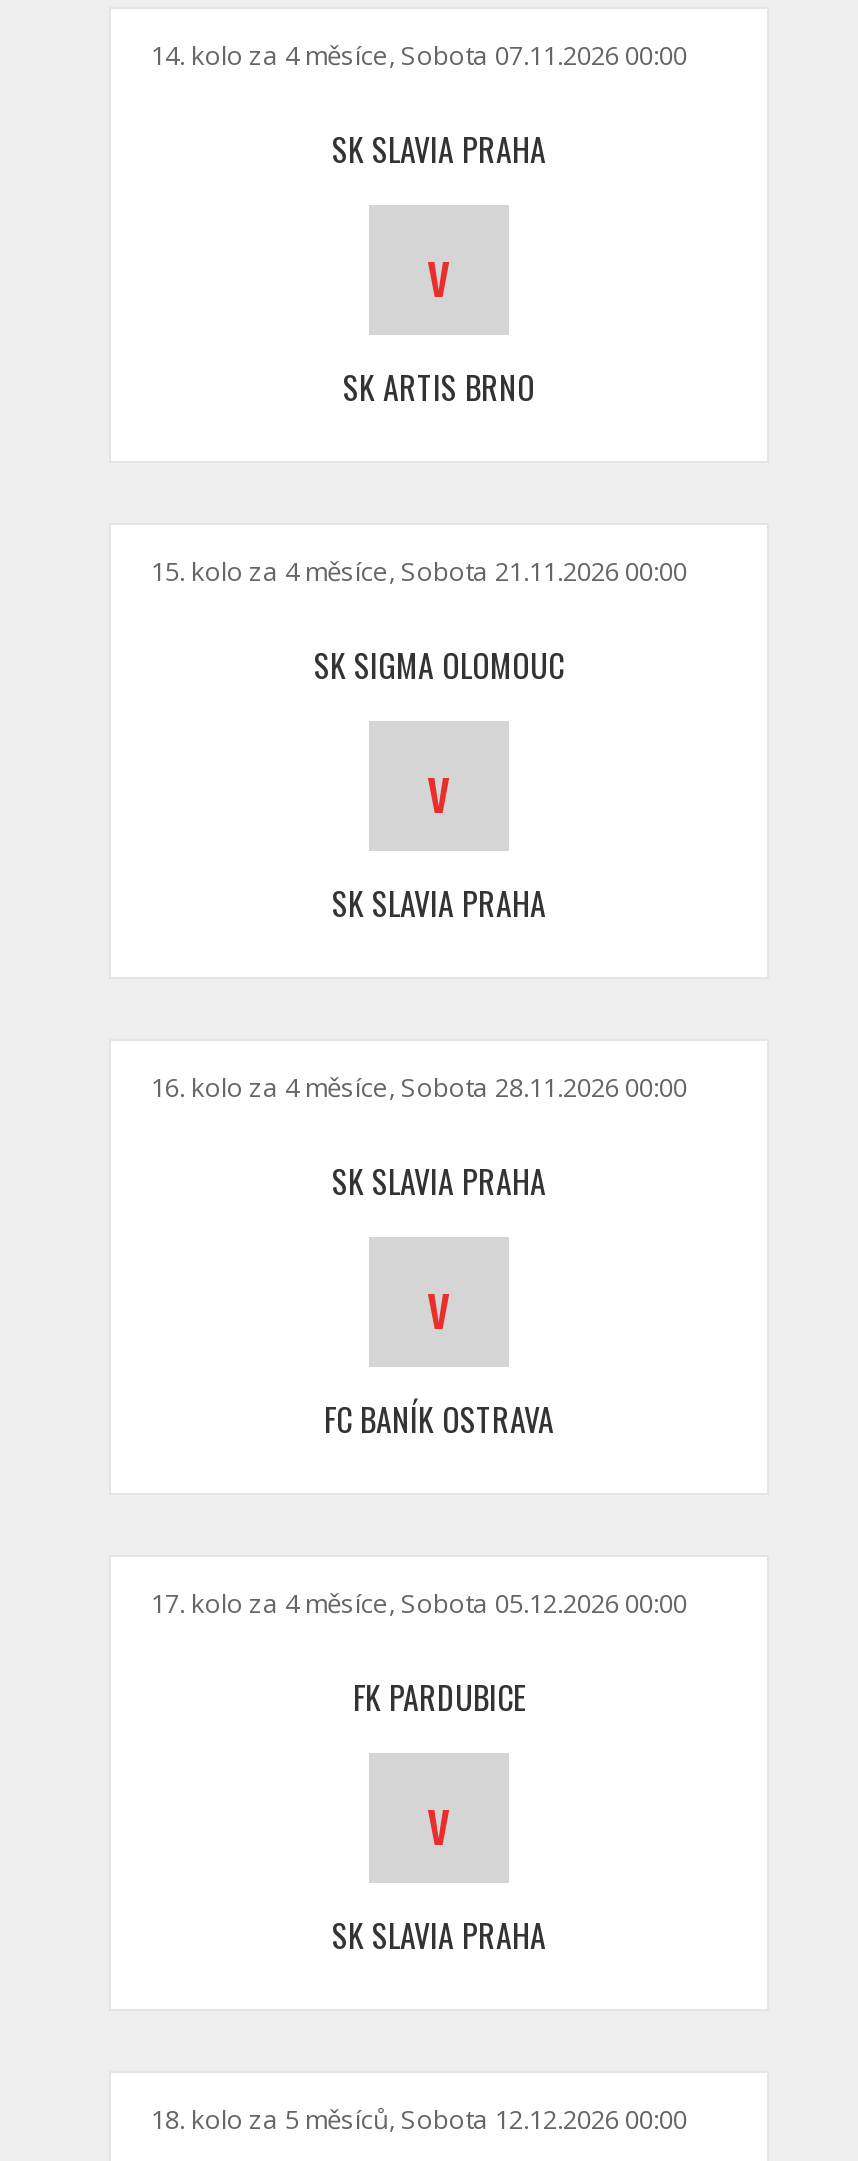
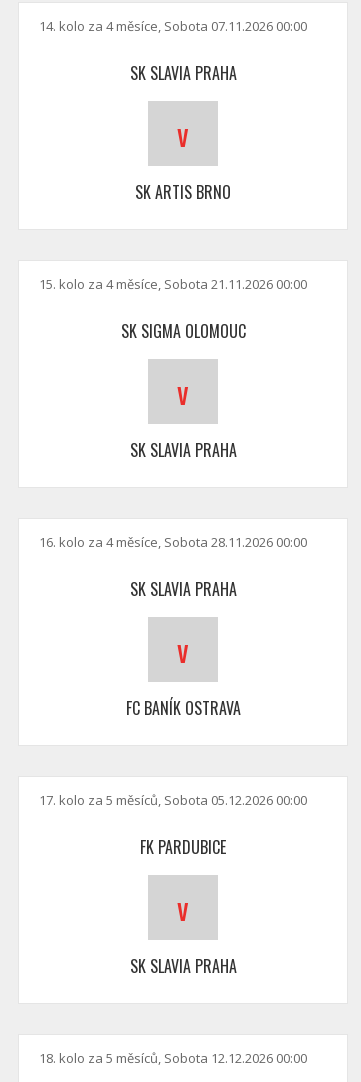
- 17. kolo za 4 měsíce, Sobota 05.12.2026 00:00
+ 17. kolo za 5 měsíců, Sobota 05.12.2026 00:00
